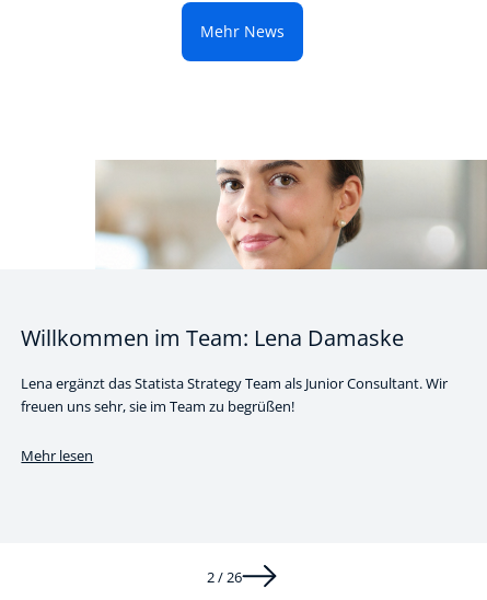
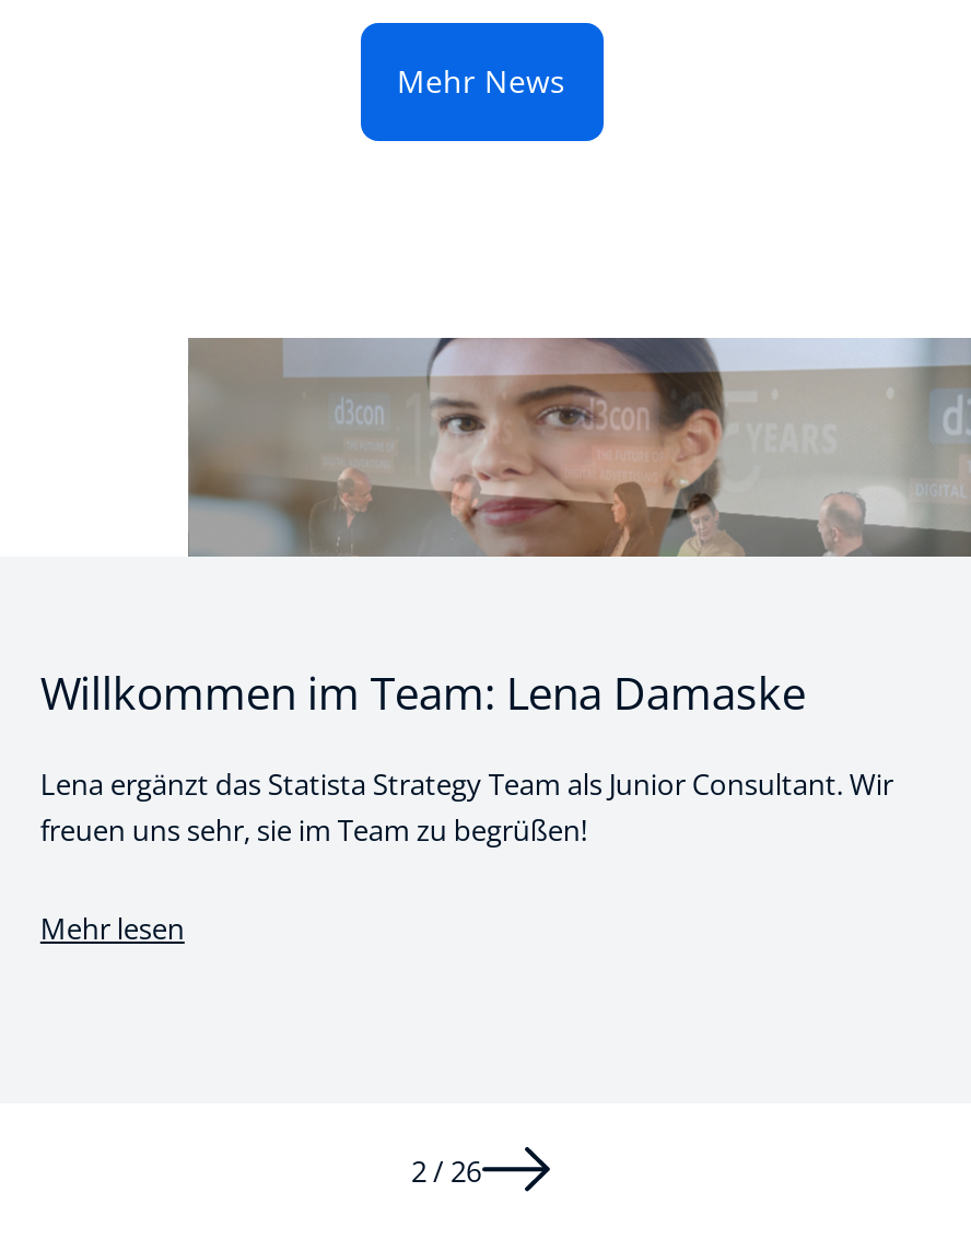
- [image]
+ [image]
